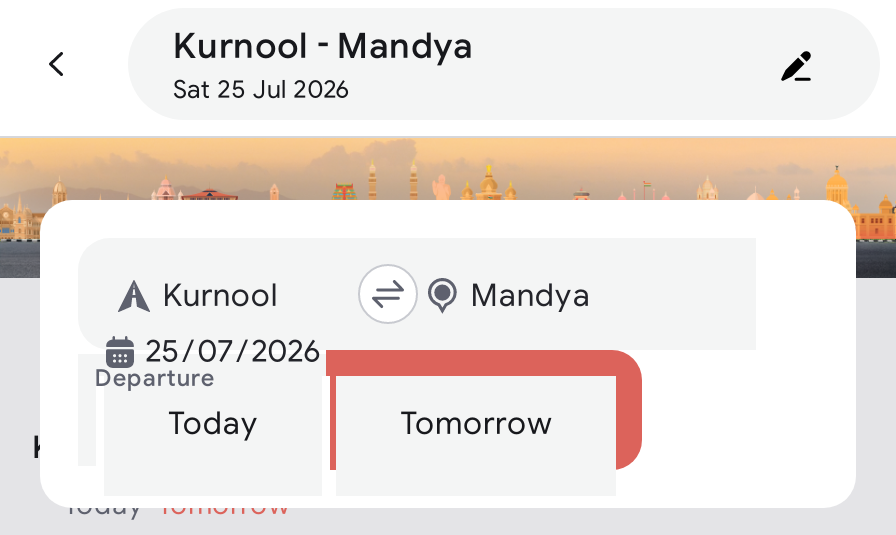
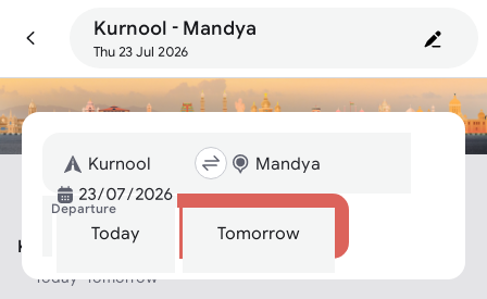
- Sat 25 Jul 2026
+ Thu 23 Jul 2026
